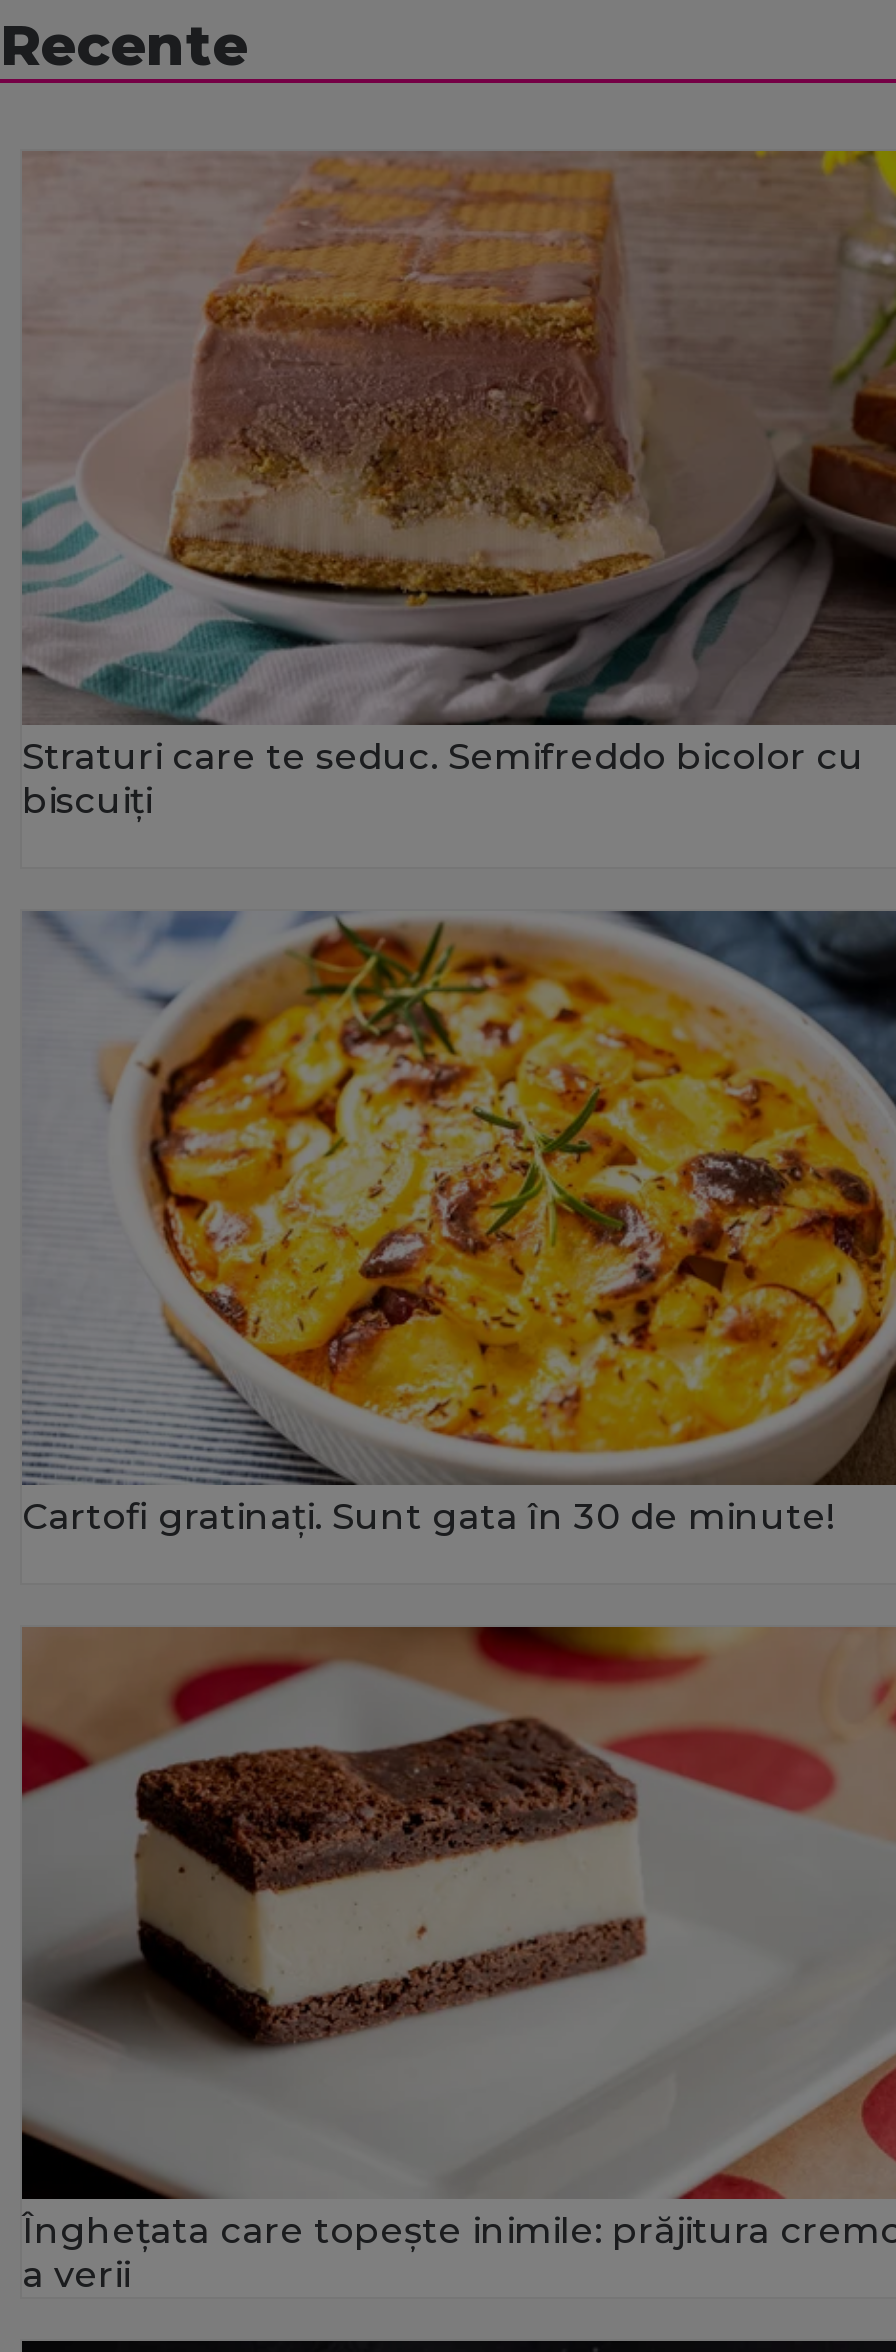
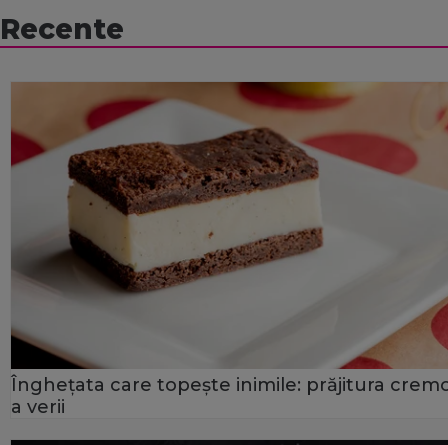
- [image]
- Straturi care te seduc. Semifreddo bicolor cu
- biscuiţi

- [image]
- Cartofi gratinați. Sunt gata în 30 de minute!
